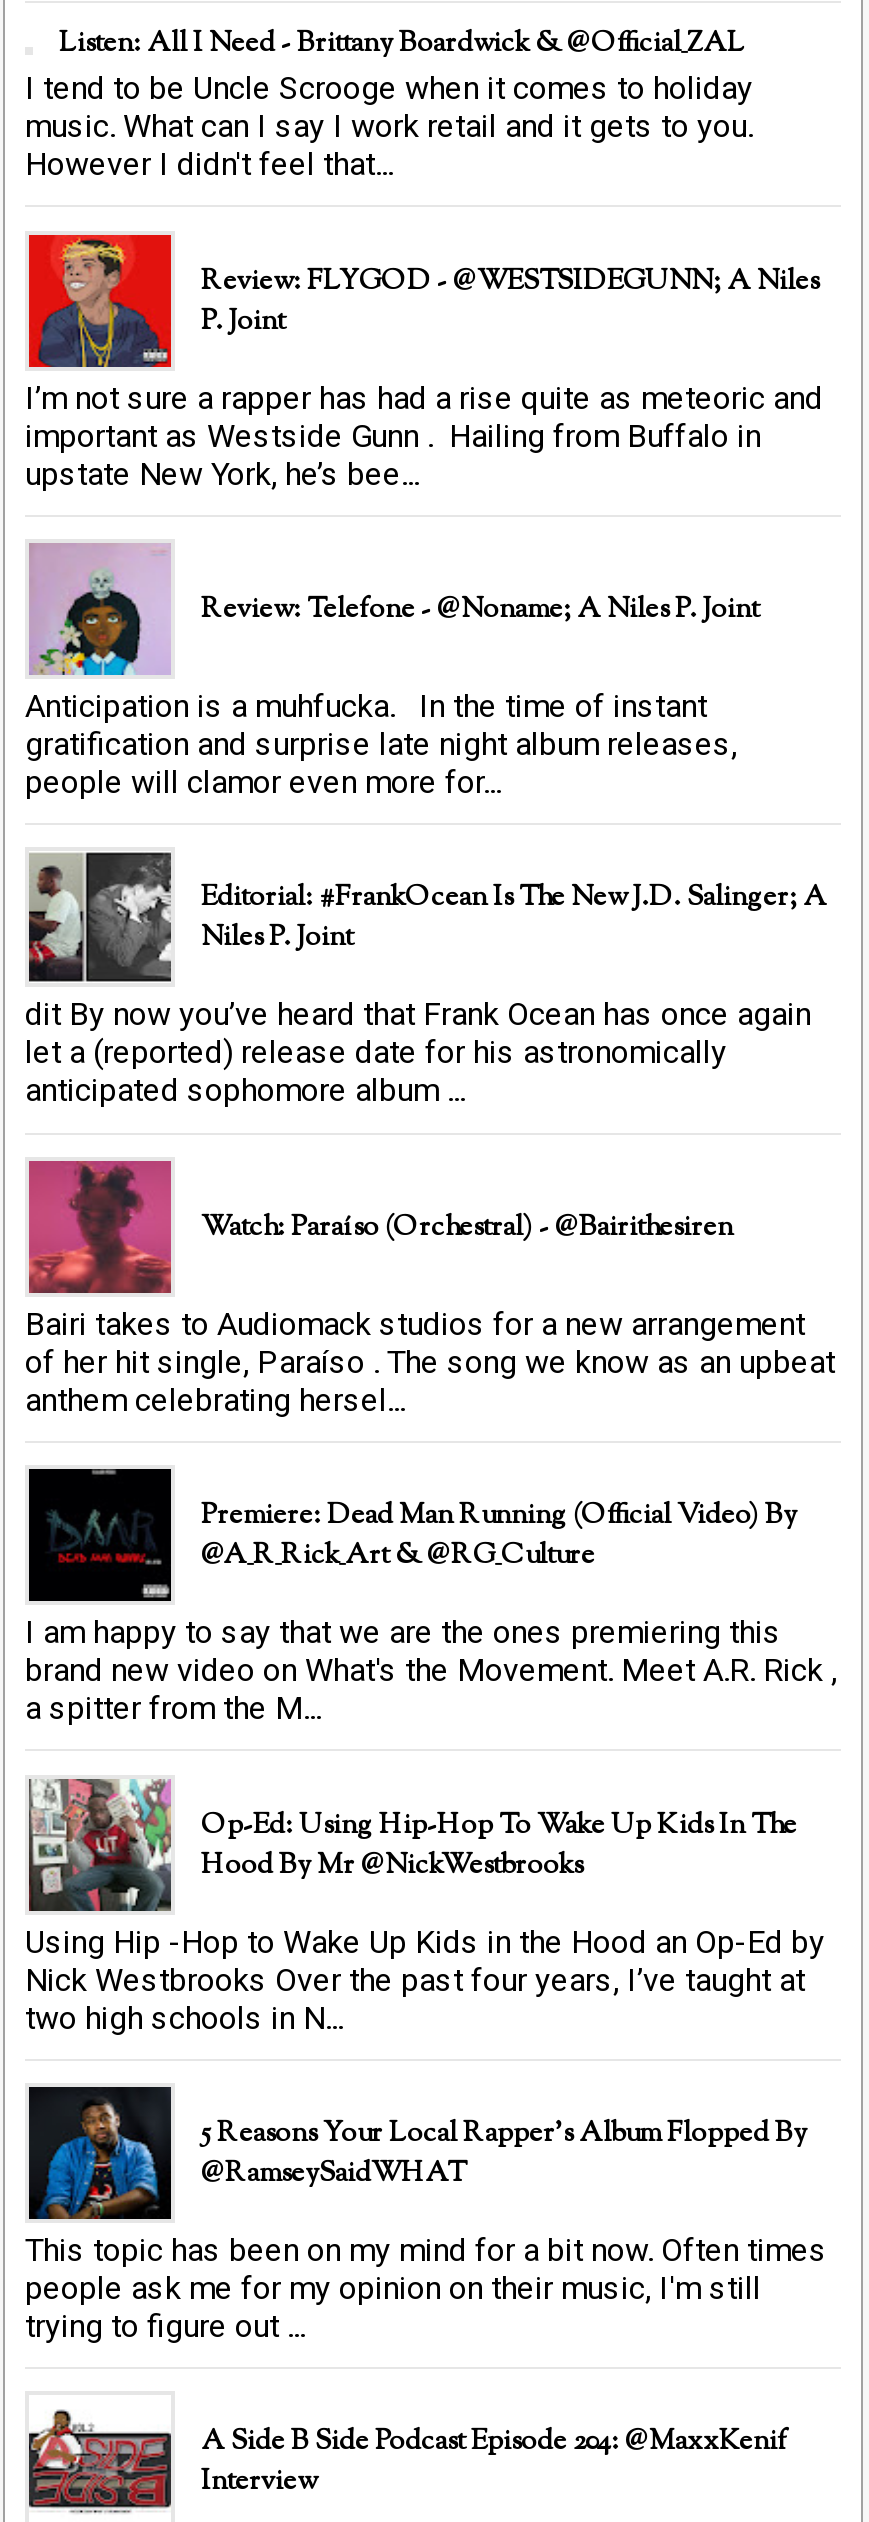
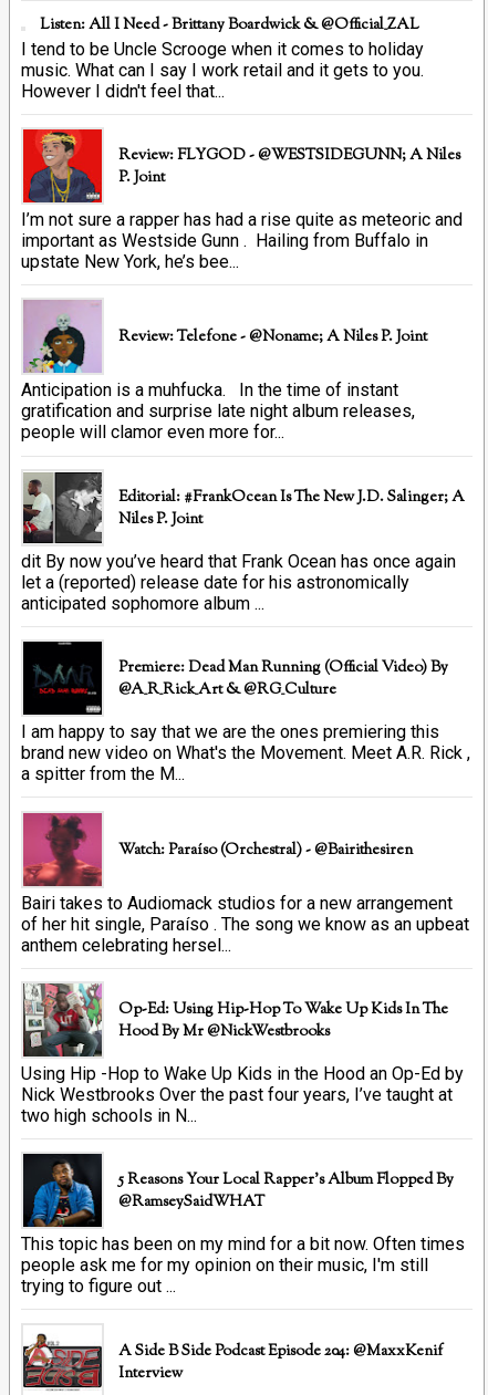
moved down: [image] | Watch: Paraíso (Orchestral) - @bairithesiren | Bairi takes to Audiomack studios for a new arrangement | of her hit single, Paraíso . The song we know as an upbeat | anthem celebrating hersel...

moved up: [image] | Premiere: Dead Man Running (official Video) By | I am happy to say that we are the ones premiering this | brand new video on What's the Movement. Meet A.R. Rick , | a spitter from the M...
